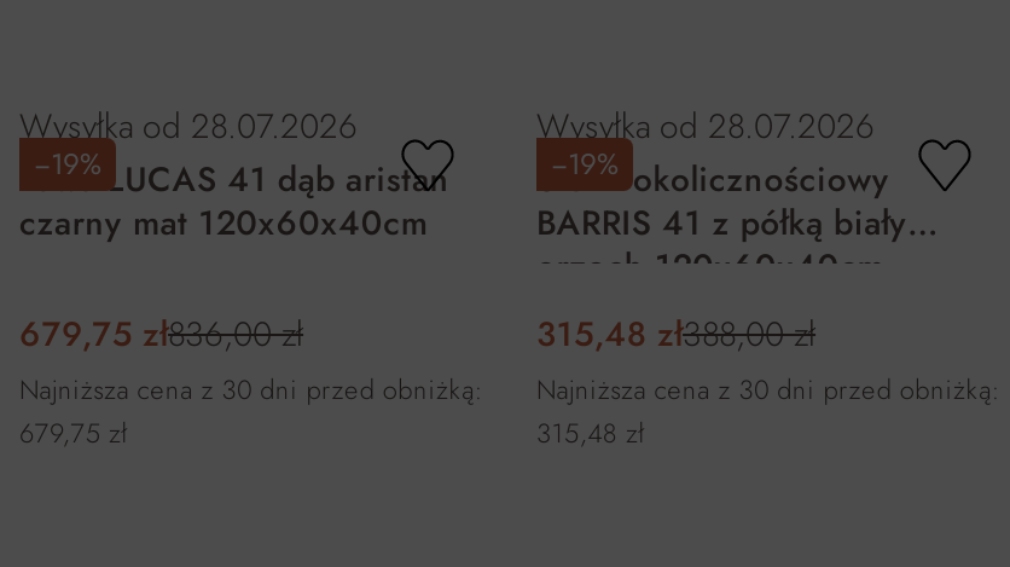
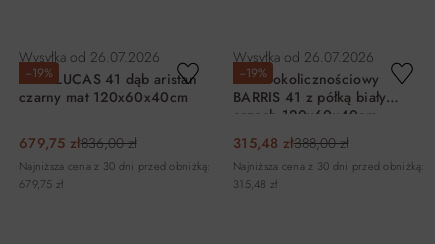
- Wysyłka od 28.07.2026
+ Wysyłka od 26.07.2026

- Wysyłka od 28.07.2026
+ Wysyłka od 26.07.2026
